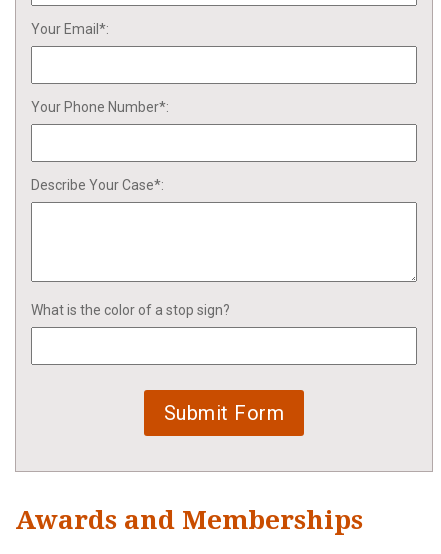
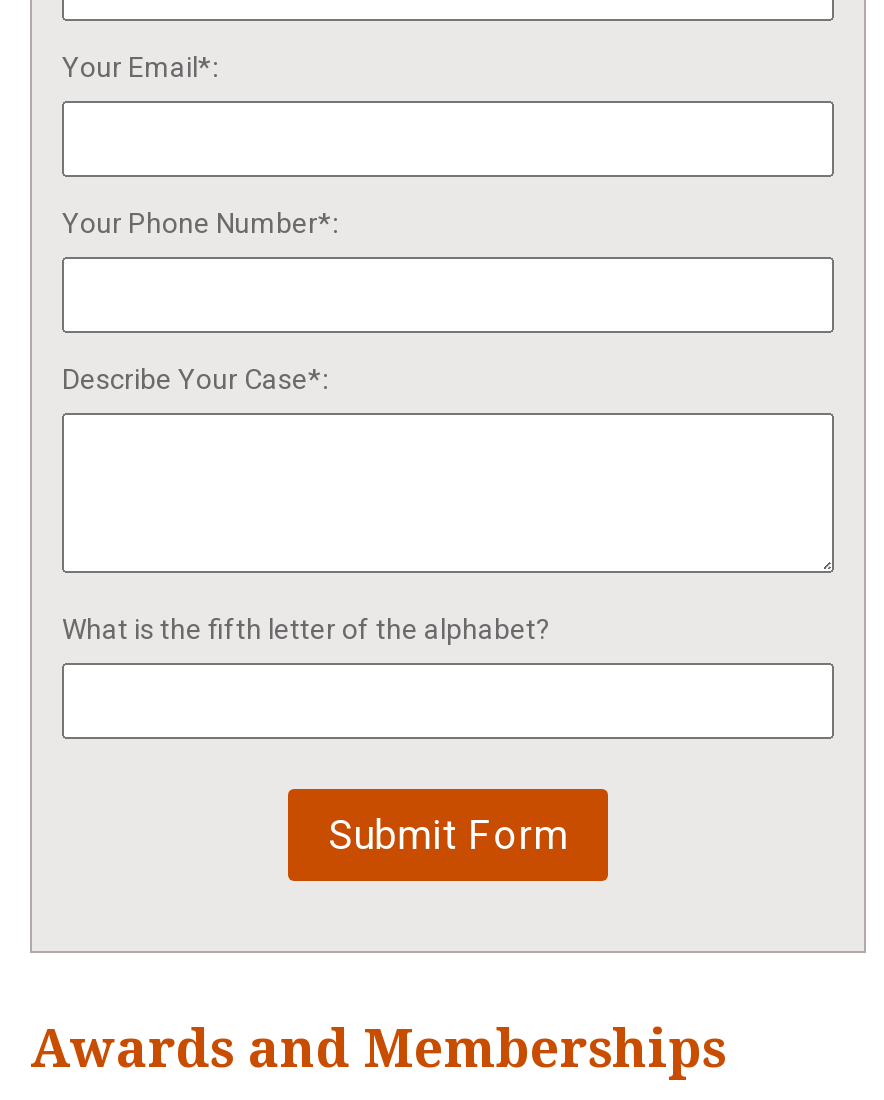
- What is the color of a stop sign?
+ What is the fifth letter of the alphabet?
